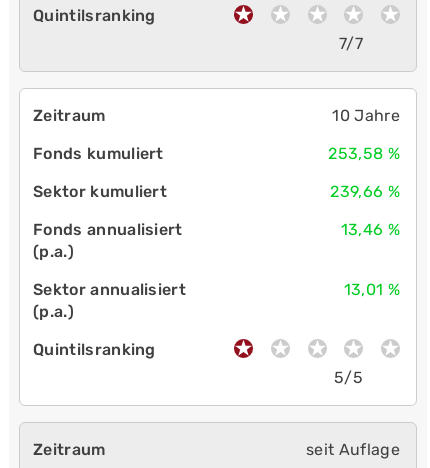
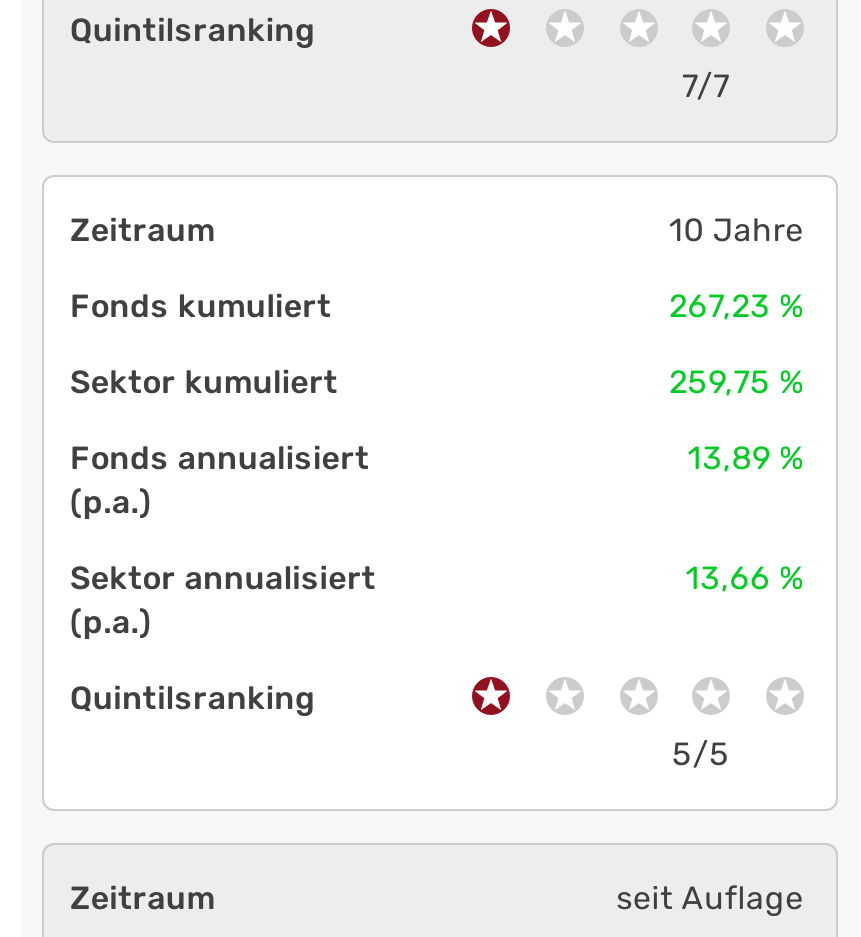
- 253,58 %
+ 267,23 %

- 239,66 %
+ 259,75 %

- 13,46 %
+ 13,89 %

- 13,01 %
+ 13,66 %
